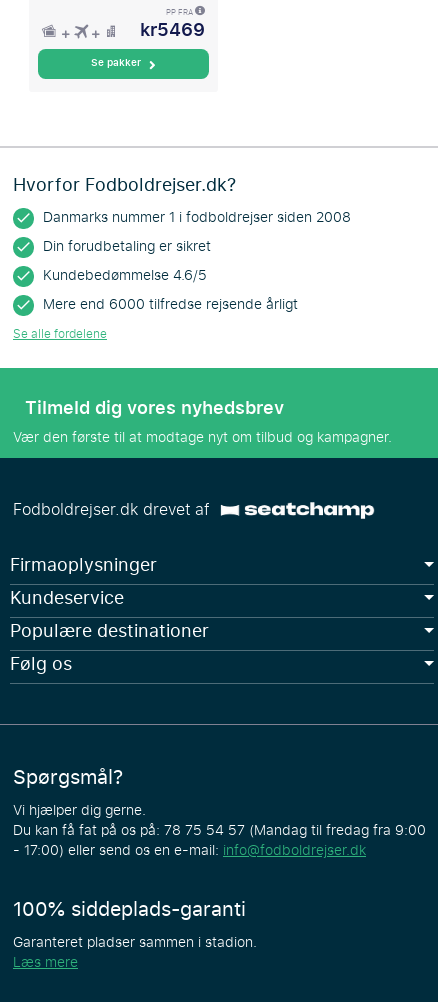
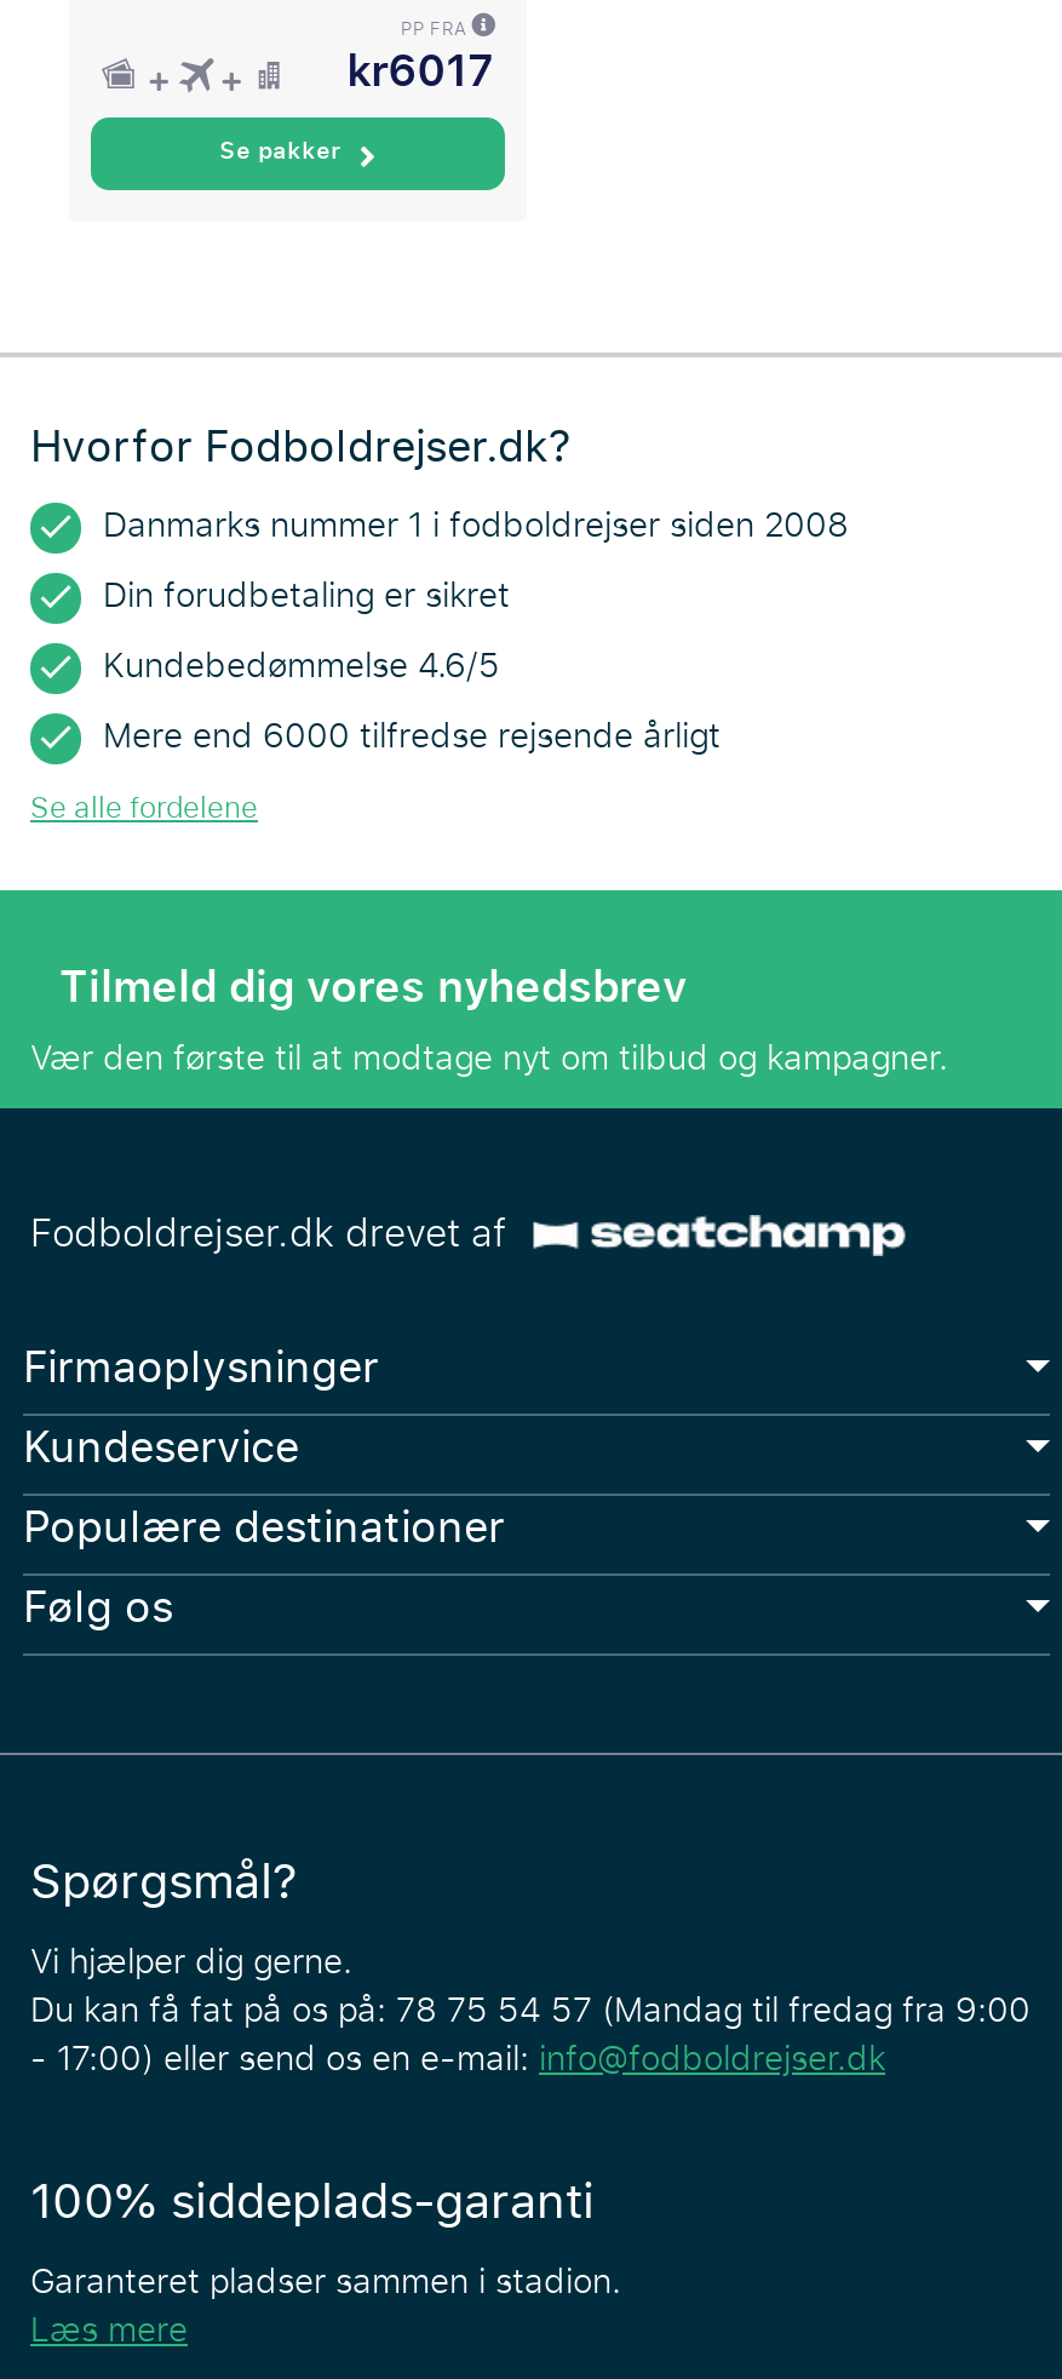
- kr5469
+ kr6017
